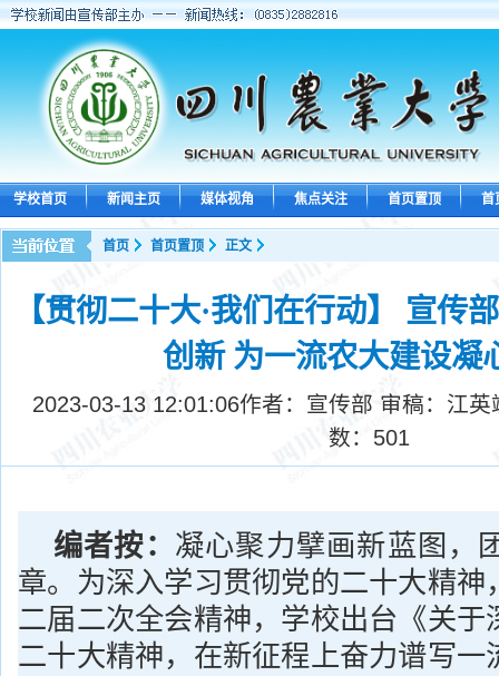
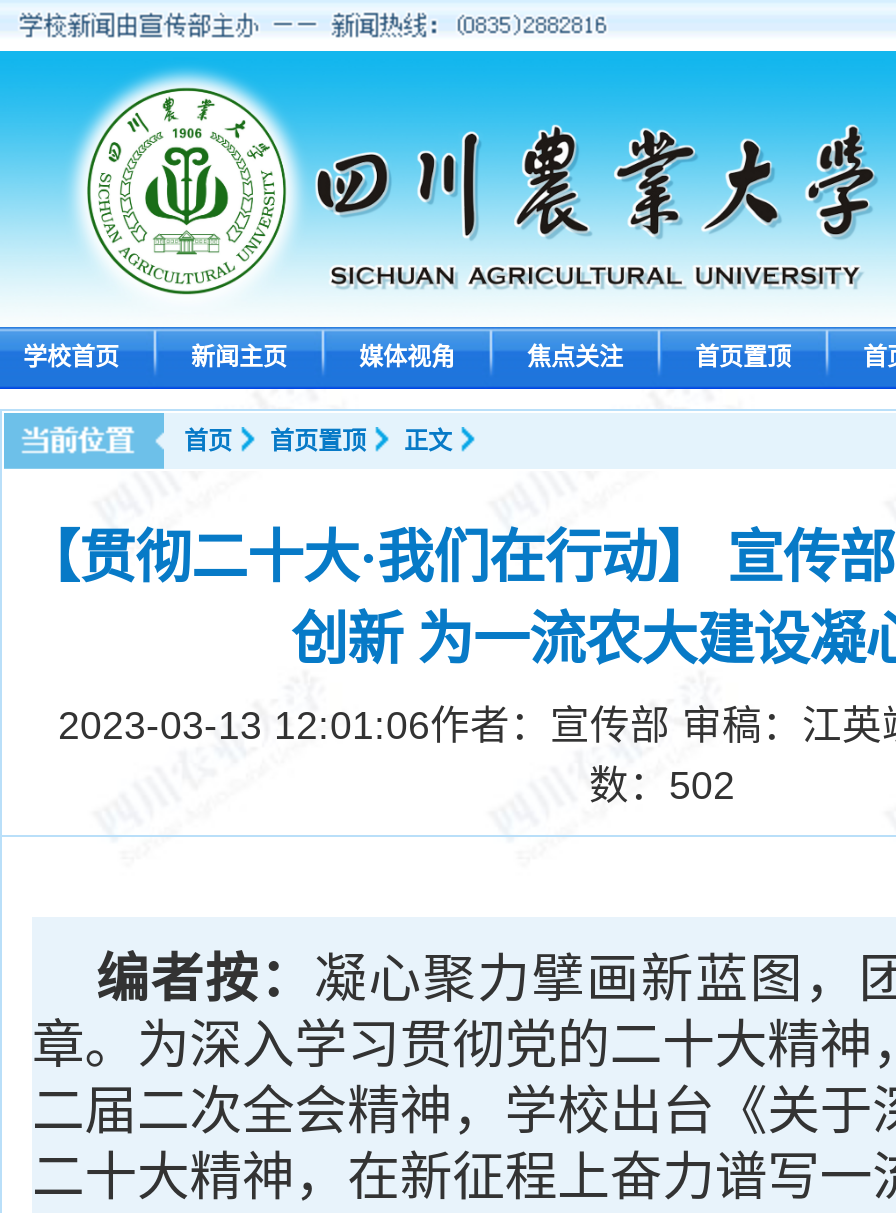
- 数：501
+ 数：502
